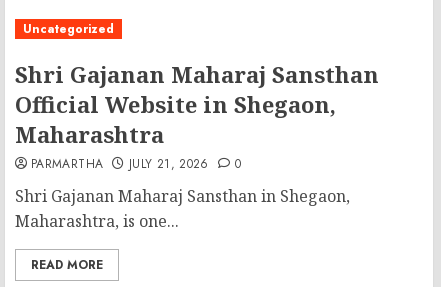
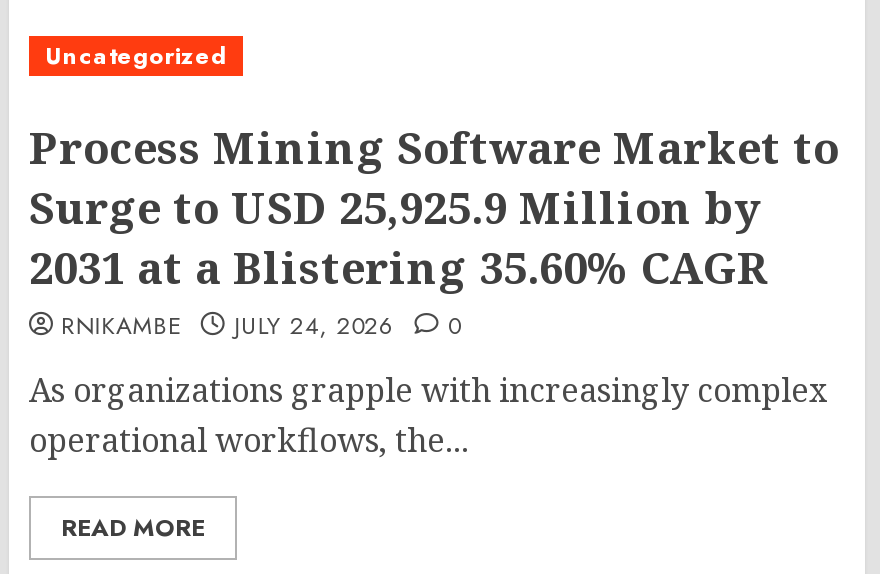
- Shri Gajanan Maharaj Sansthan
- Official Website in Shegaon,
- Maharashtra
- PARMARTHA
- JULY 21, 2026
+ Process Mining Software Market to
+ Surge to USD 25,925.9 Million by
+ 2031 at a Blistering 35.60% CAGR
+ RNIKAMBE
+ JULY 24, 2026

- Shri Gajanan Maharaj Sansthan in Shegaon,
- Maharashtra, is one...
+ As organizations grapple with increasingly complex
+ operational workflows, the...
